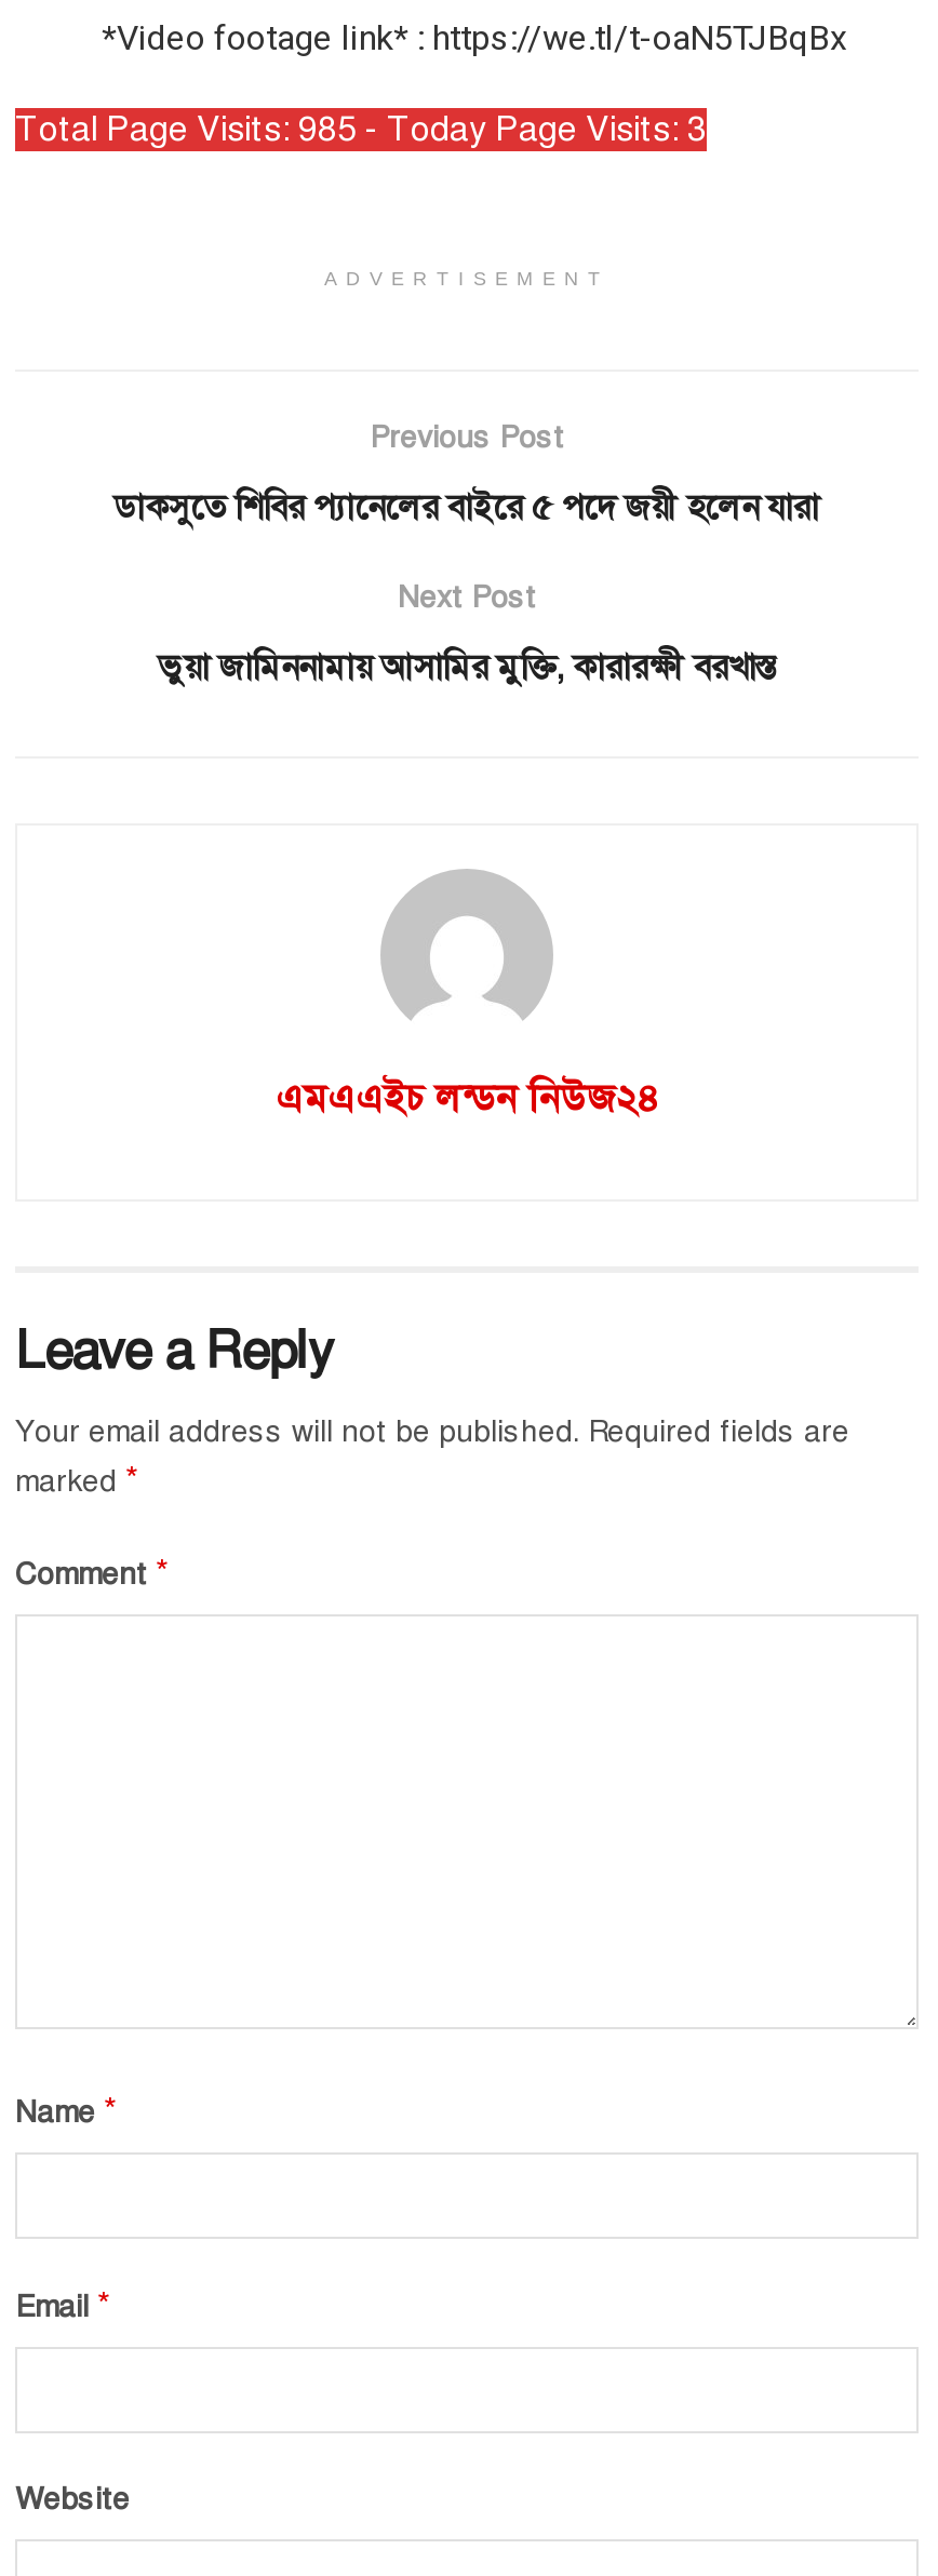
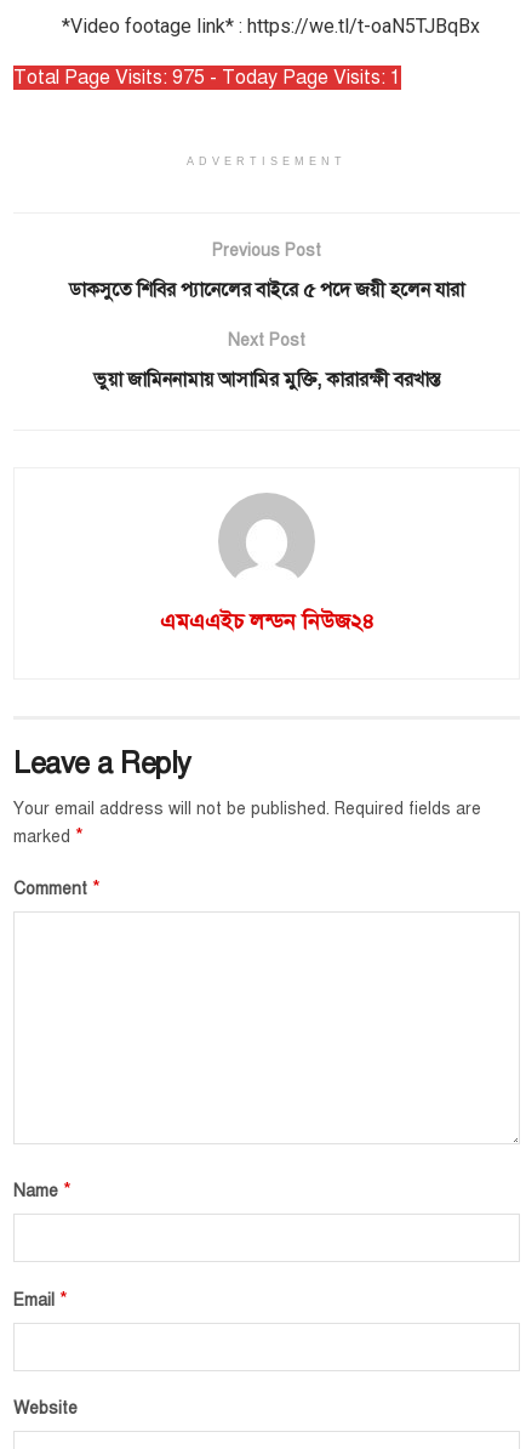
- Total Page Visits: 985 - Today Page Visits: 3
+ Total Page Visits: 975 - Today Page Visits: 1
